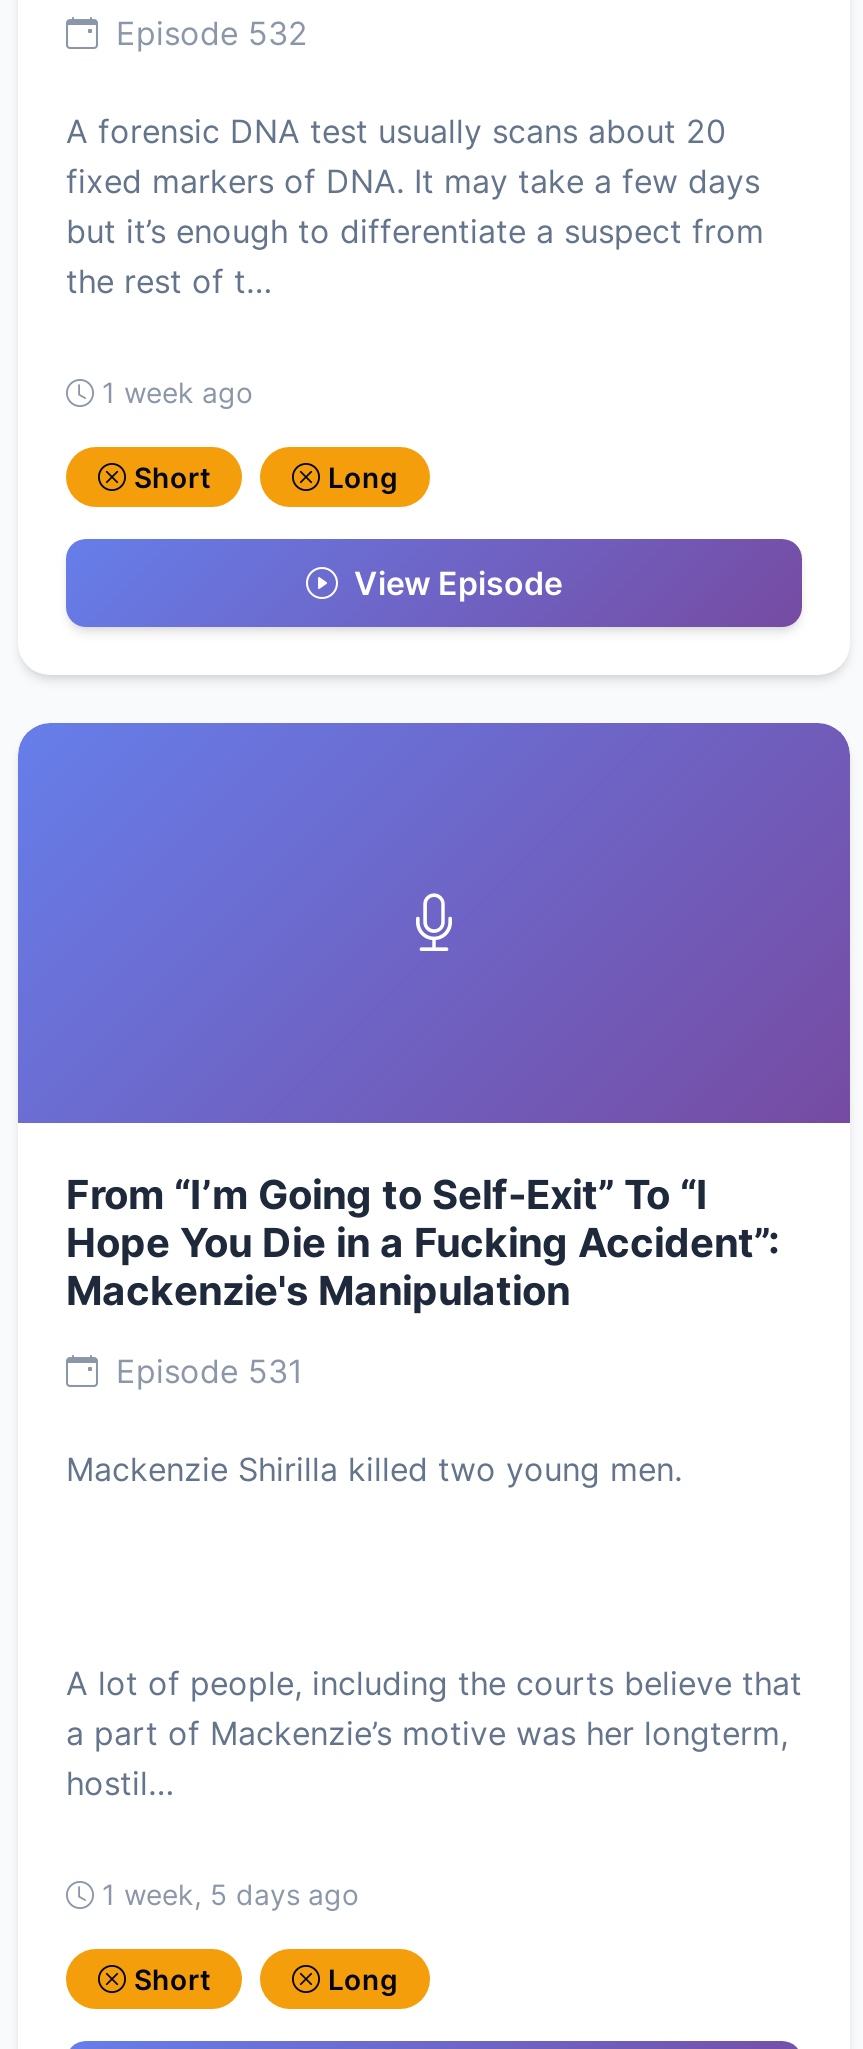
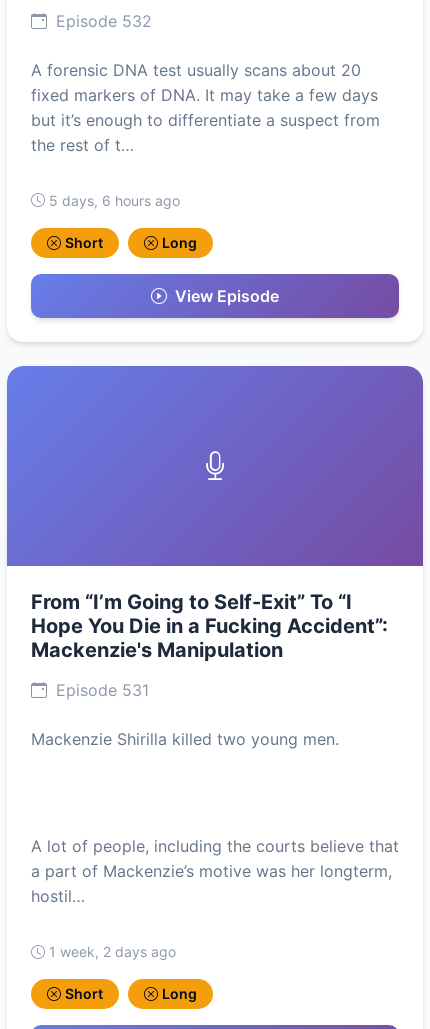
- 1 week ago
+ 5 days, 6 hours ago

- 1 week, 5 days ago
+ 1 week, 2 days ago
